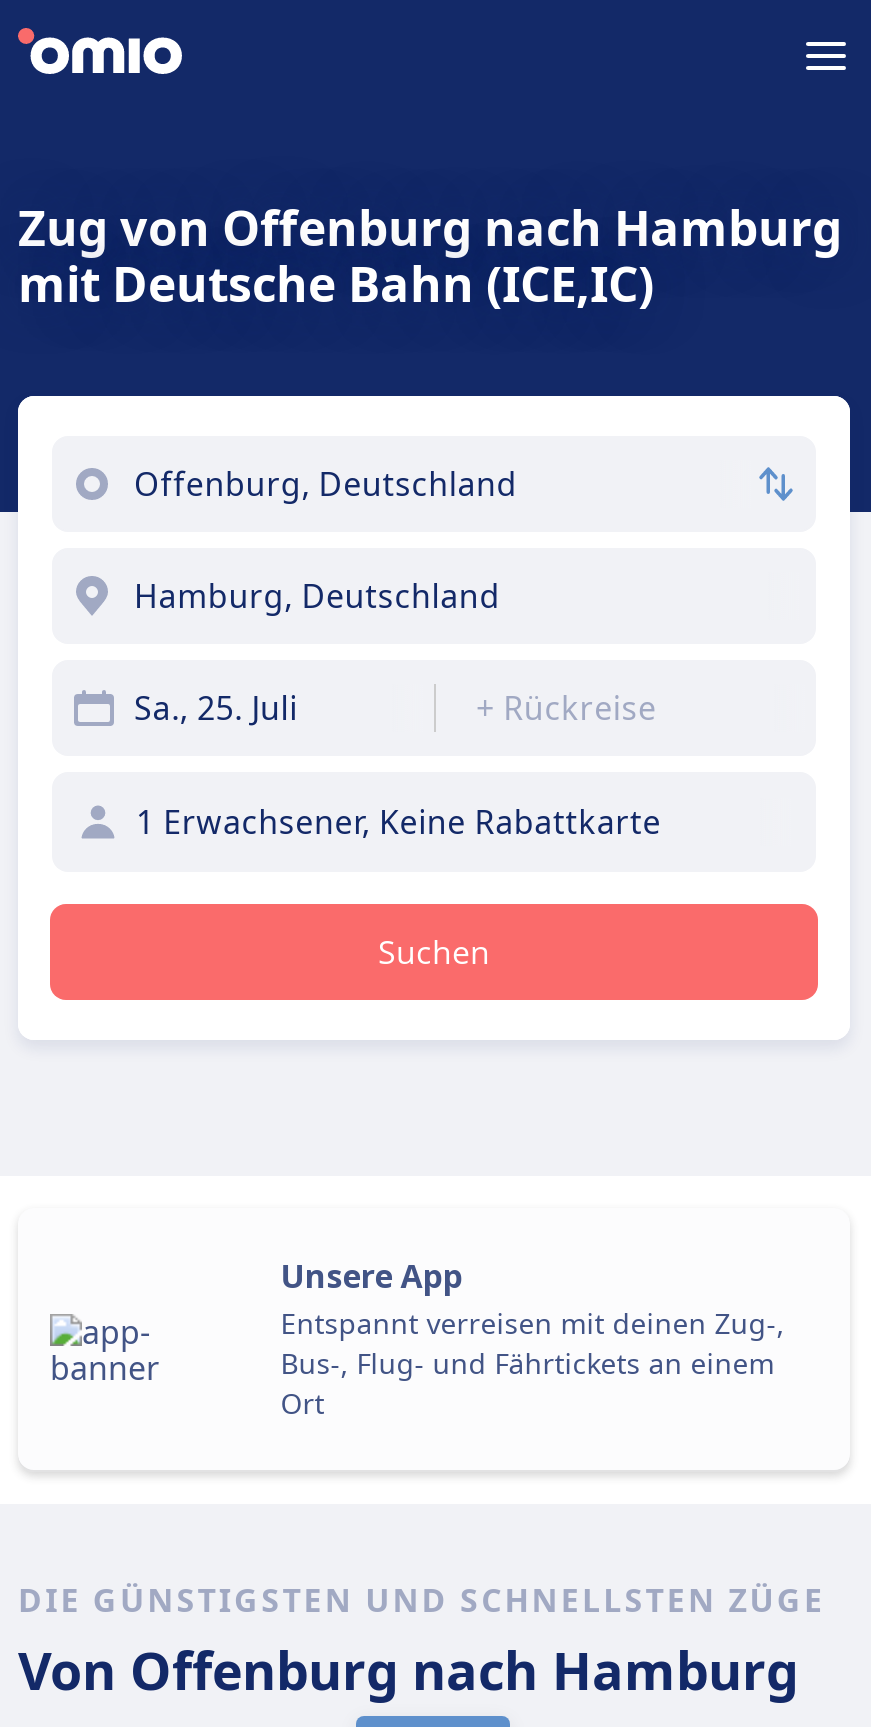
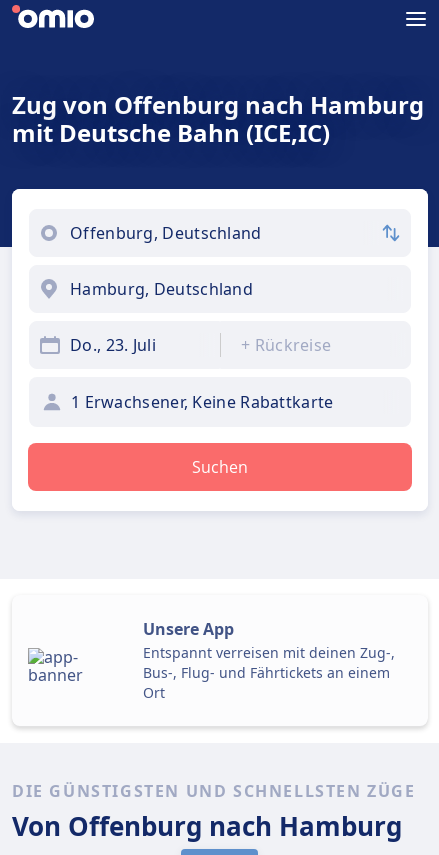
- Sa., 25. Juli
+ Do., 23. Juli
